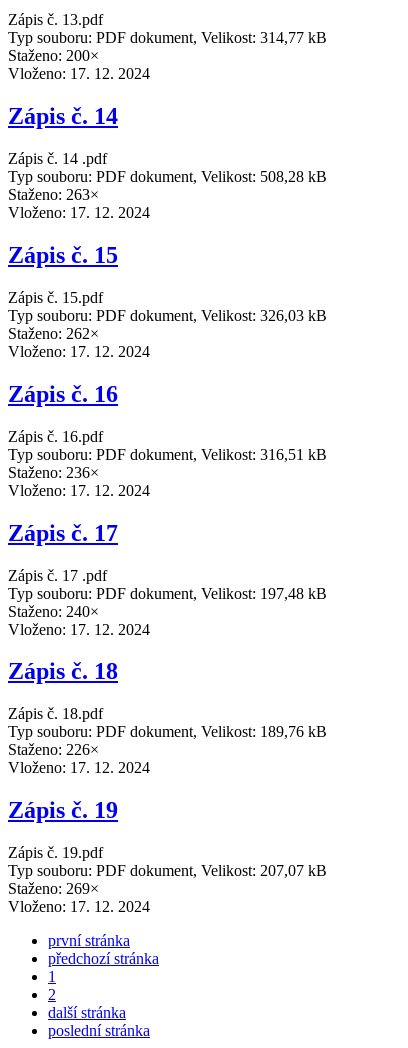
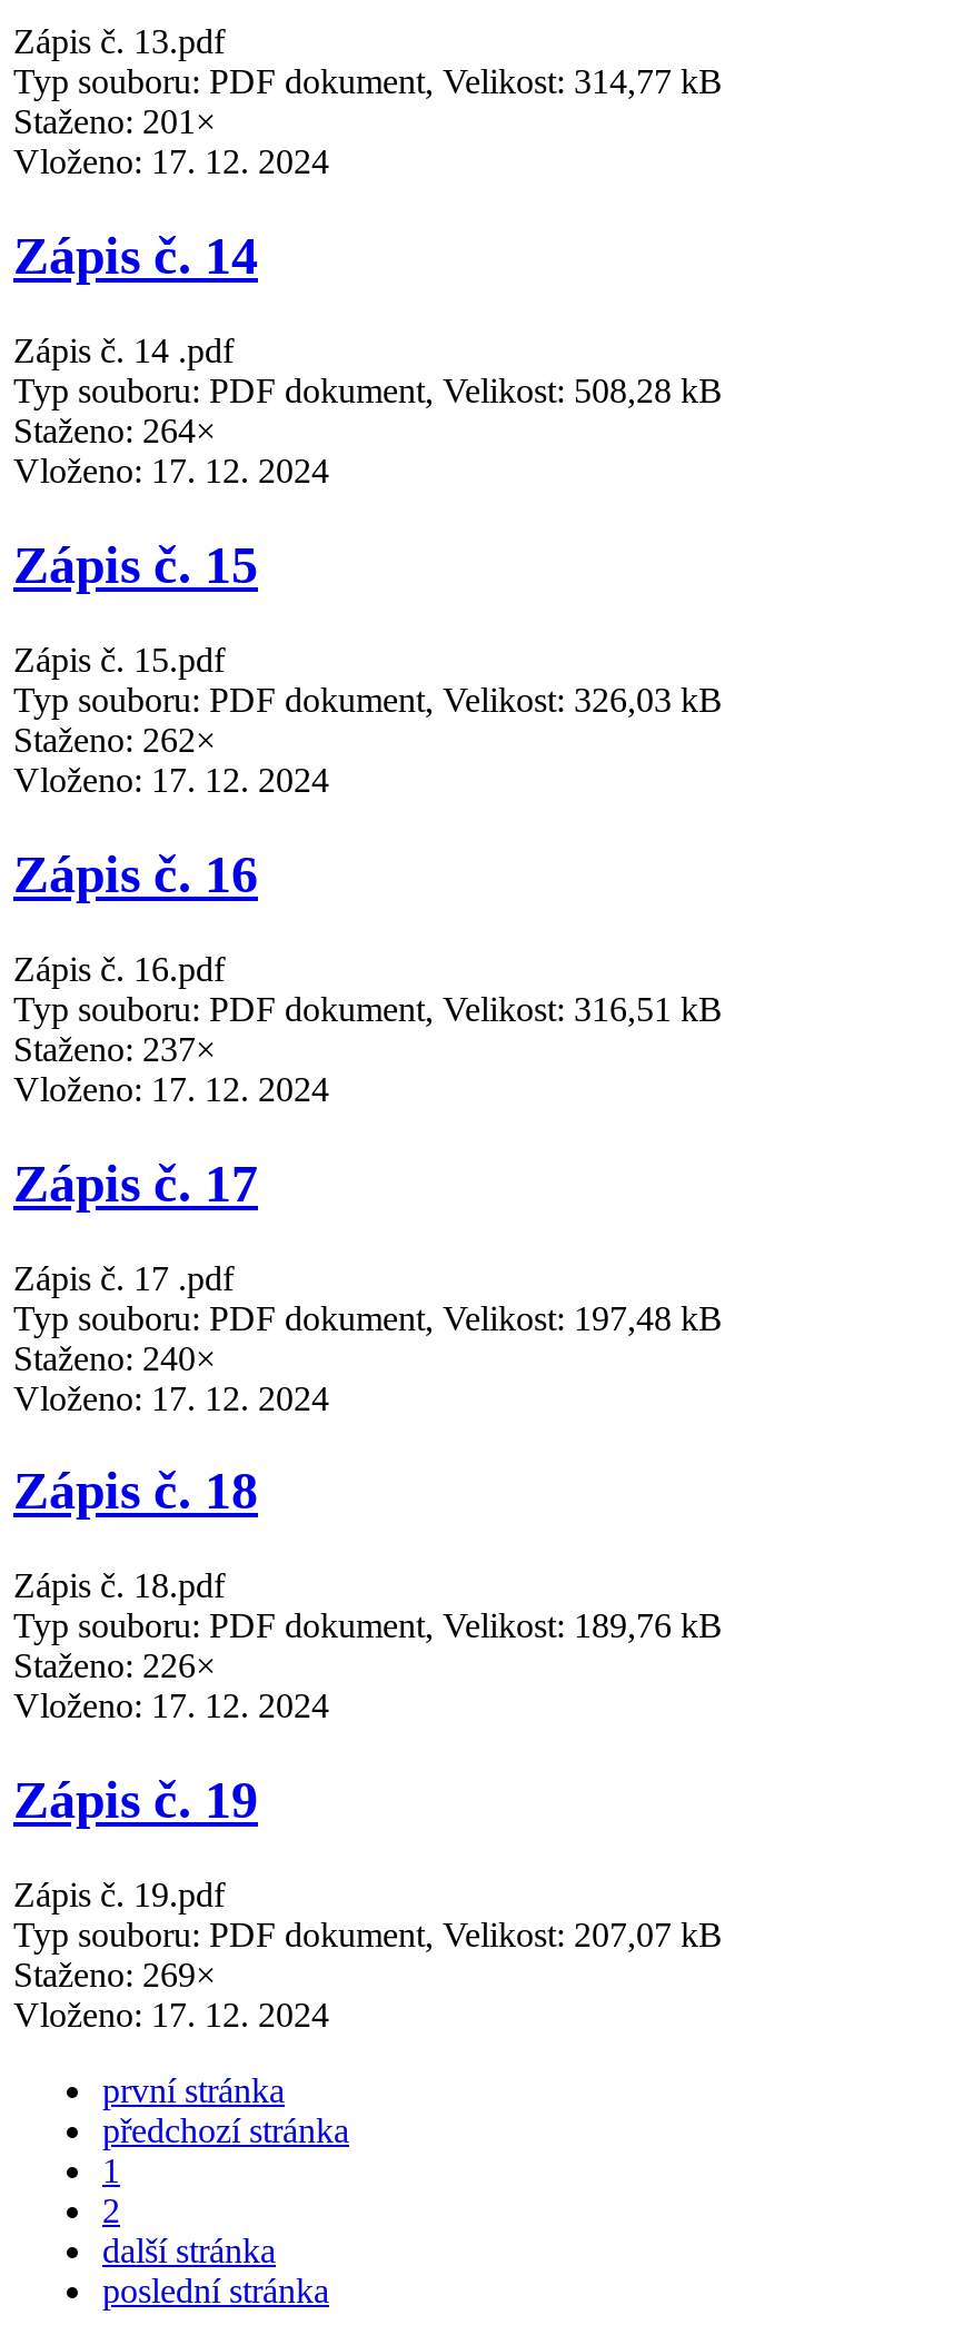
- Staženo: 200×
+ Staženo: 201×

- Staženo: 263×
+ Staženo: 264×

- Staženo: 236×
+ Staženo: 237×
